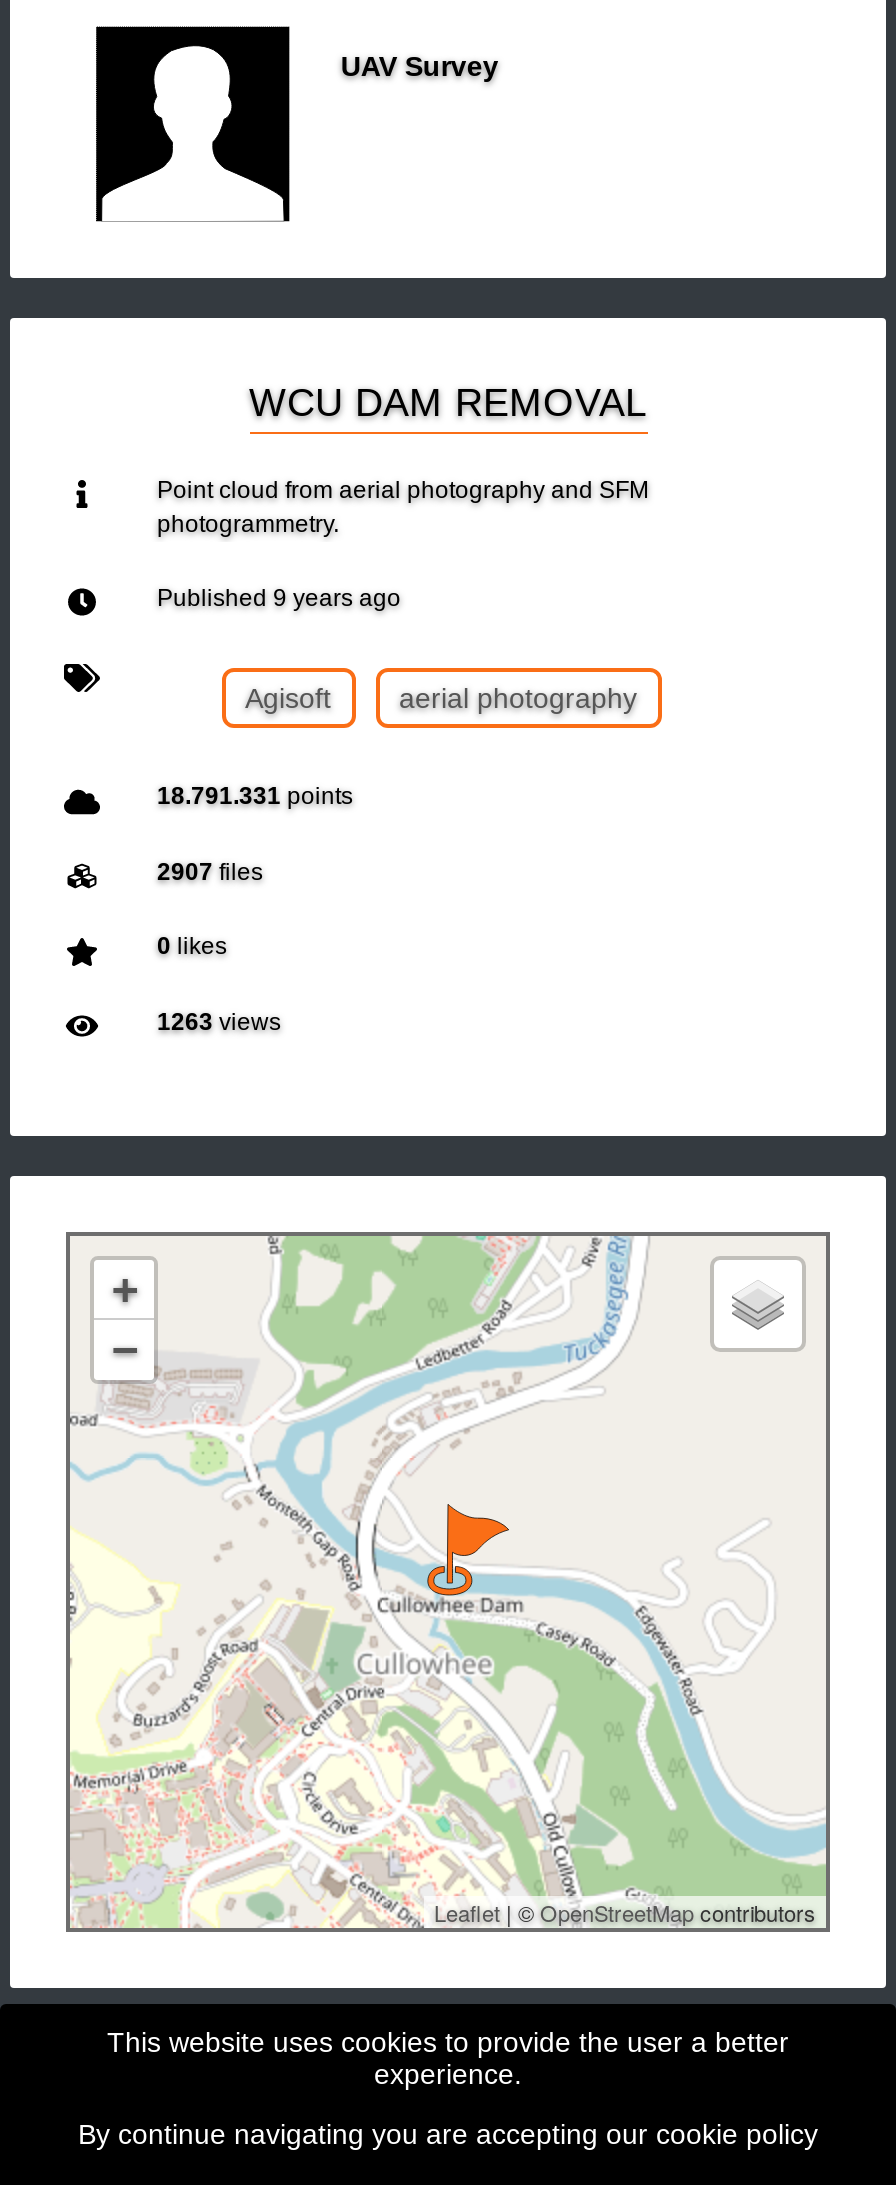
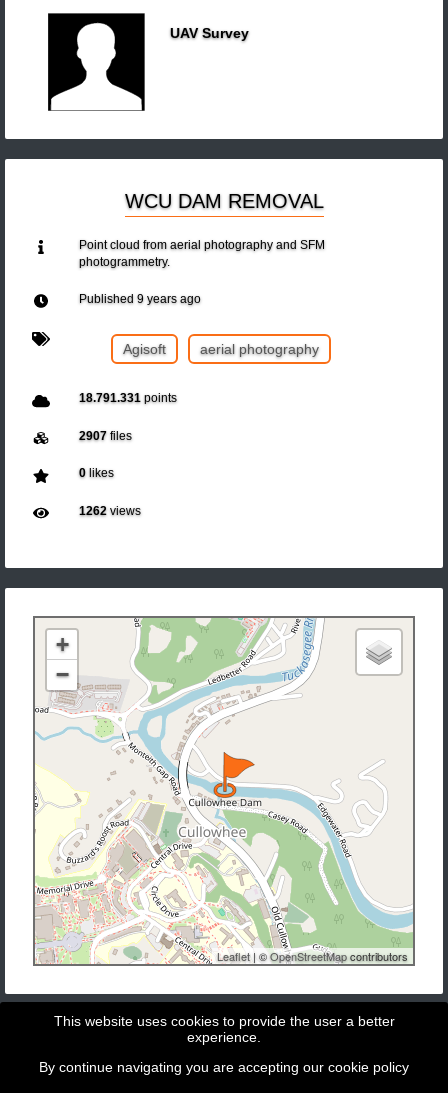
- 1263 views
+ 1262 views
